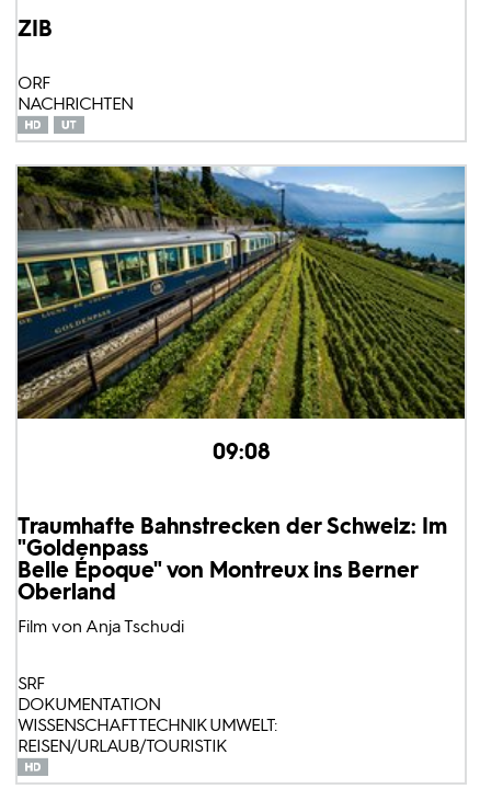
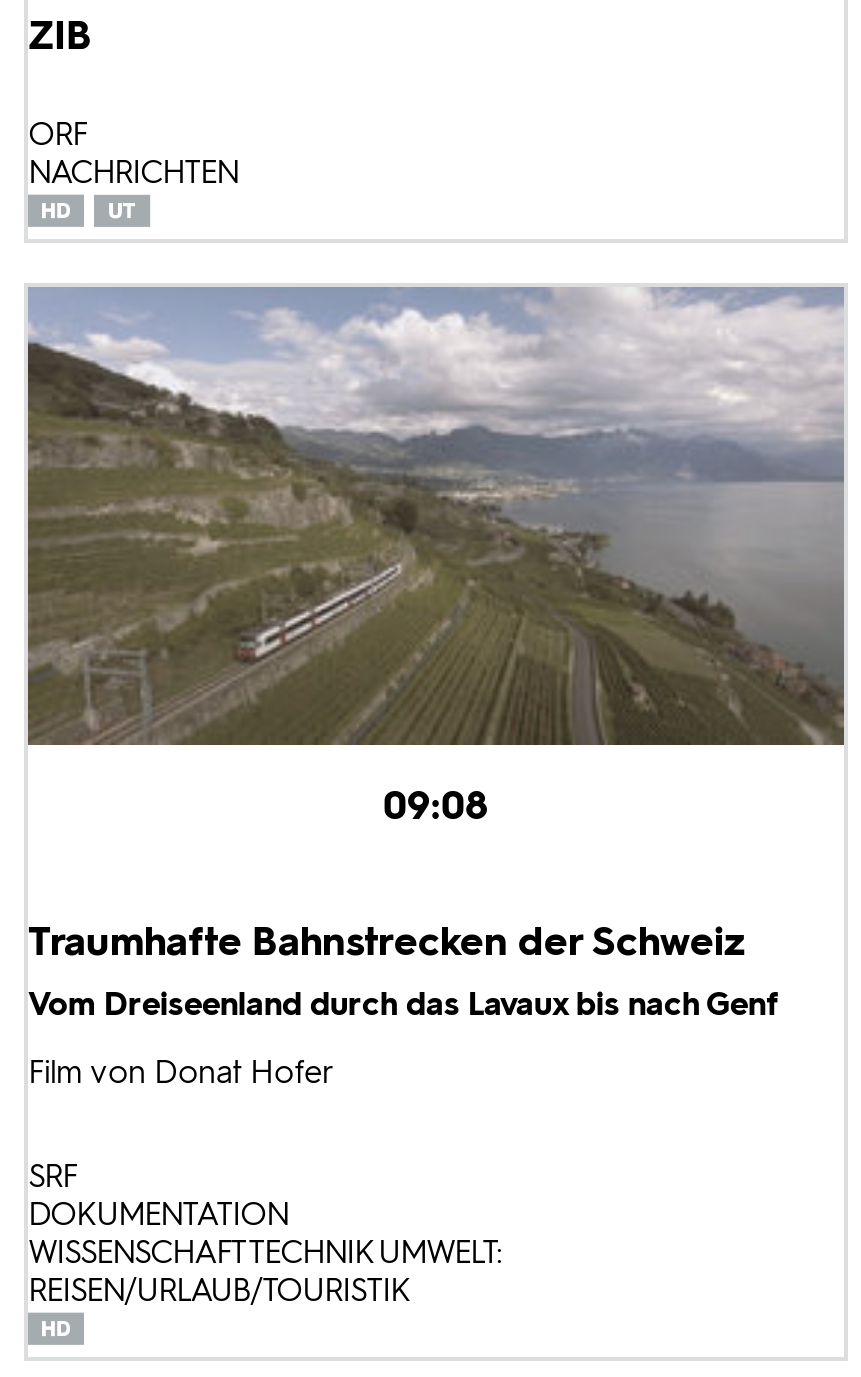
- [image]
+ [image]

- Traumhafte Bahnstrecken der Schweiz: Im
- "Goldenpass
- Belle Époque" von Montreux ins Berner
- Oberland
- Film von Anja Tschudi
+ Traumhafte Bahnstrecken der Schweiz
+ Vom Dreiseenland durch das Lavaux bis nach Genf
+ Film von Donat Hofer
